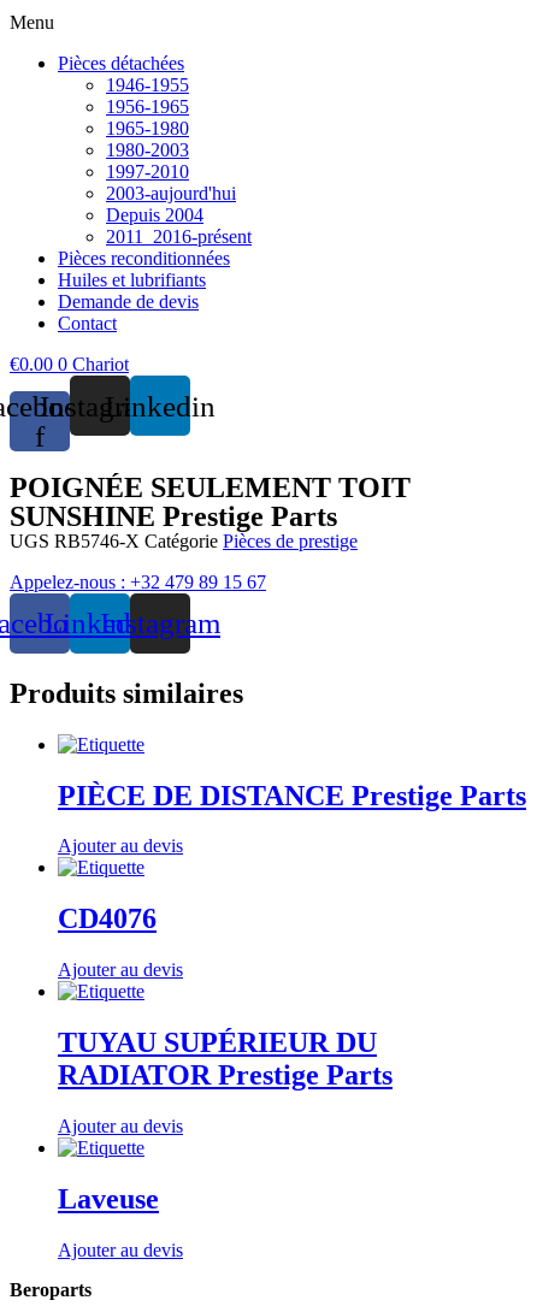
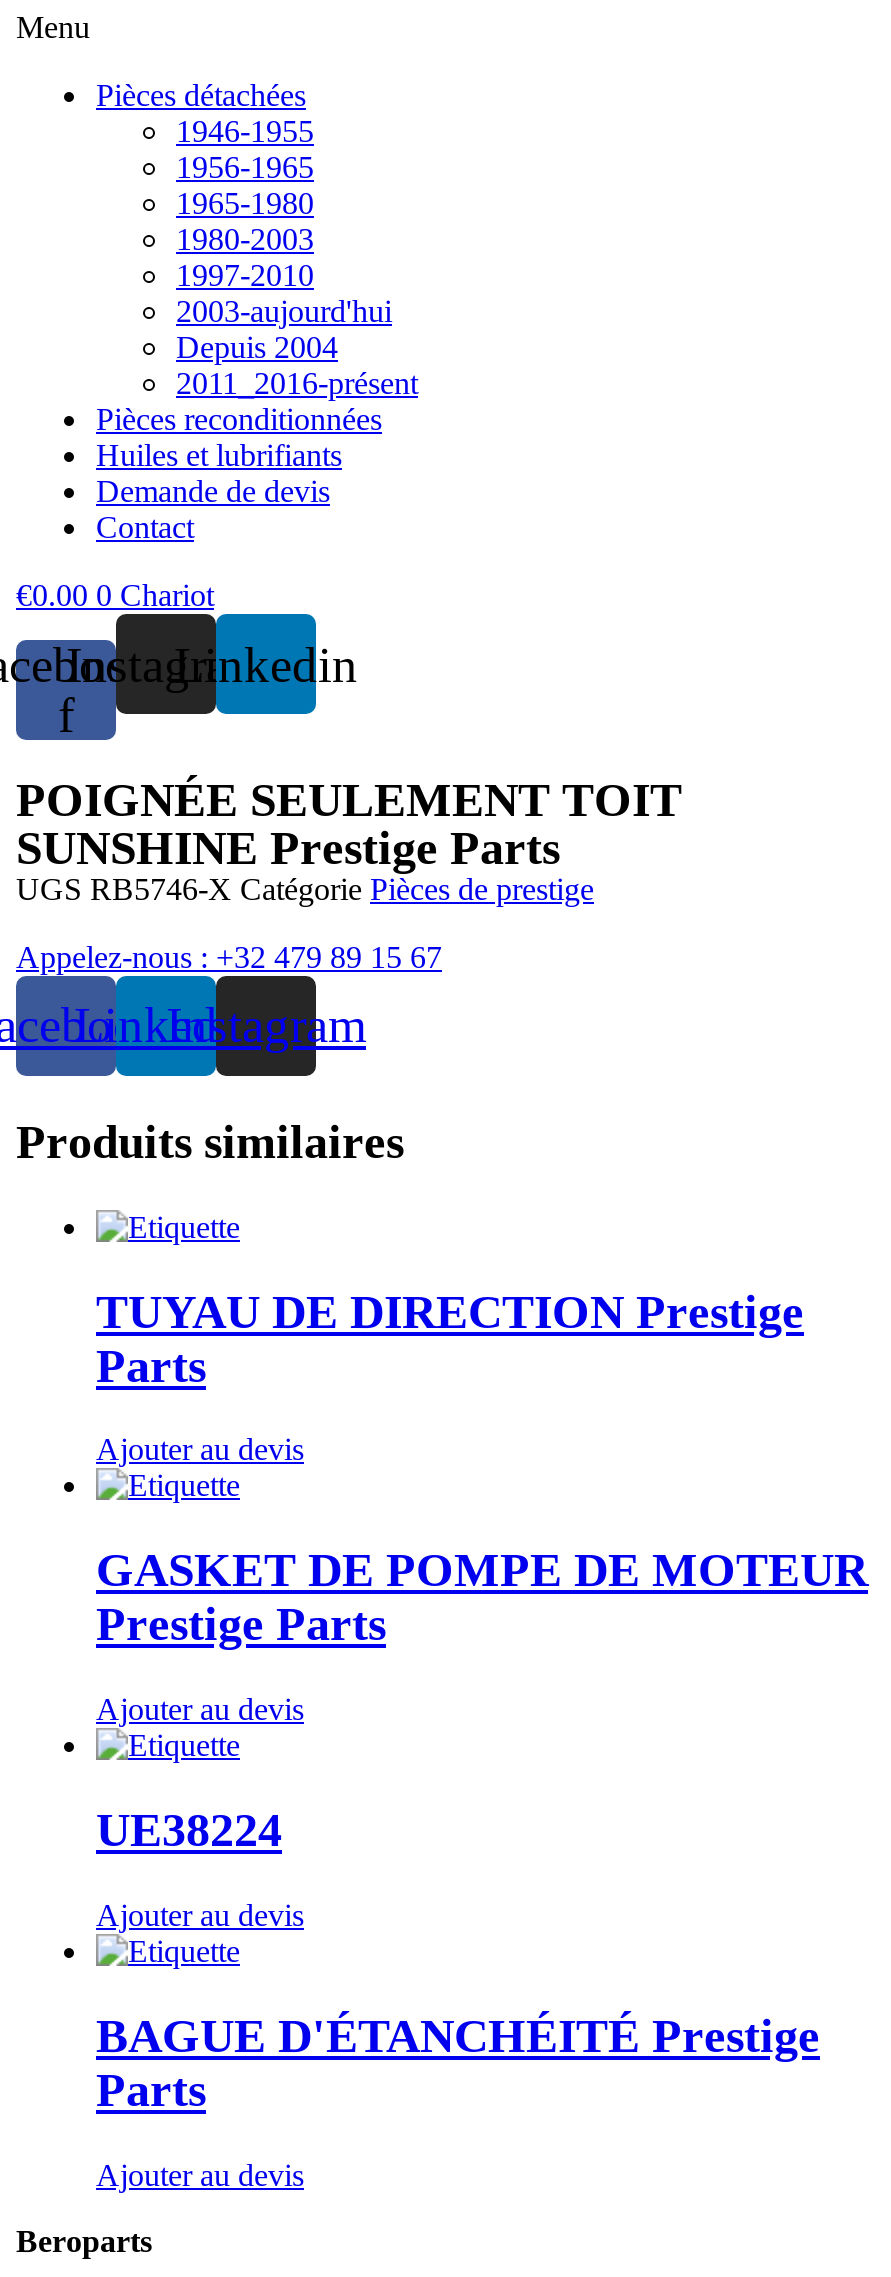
- PIÈCE DE DISTANCE Prestige Parts
+ TUYAU DE DIRECTION Prestige
+ Parts

- CD4076
+ GASKET DE POMPE DE MOTEUR
+ Prestige Parts

- TUYAU SUPÉRIEUR DU
- RADIATOR Prestige Parts
+ UE38224

- Laveuse
+ BAGUE D'ÉTANCHÉITÉ Prestige
+ Parts
